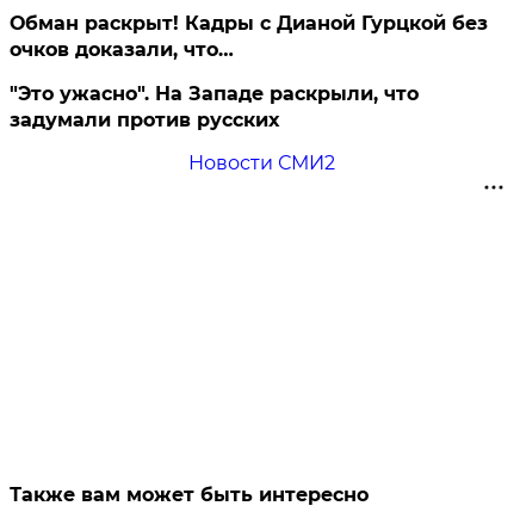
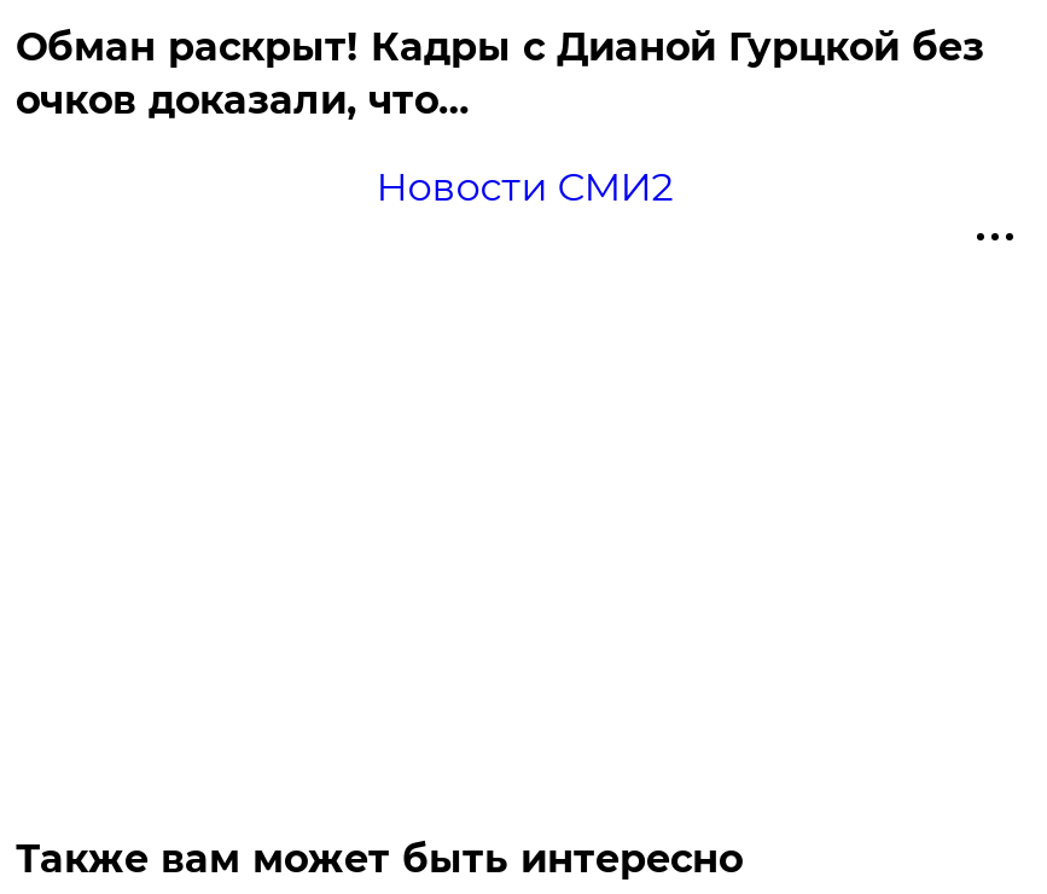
- "Это ужасно". На Западе раскрыли, что
- задумали против русских
